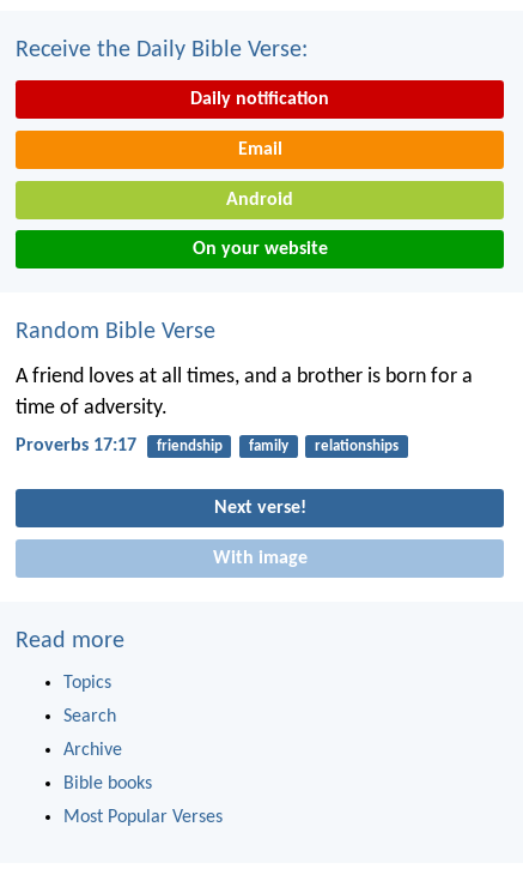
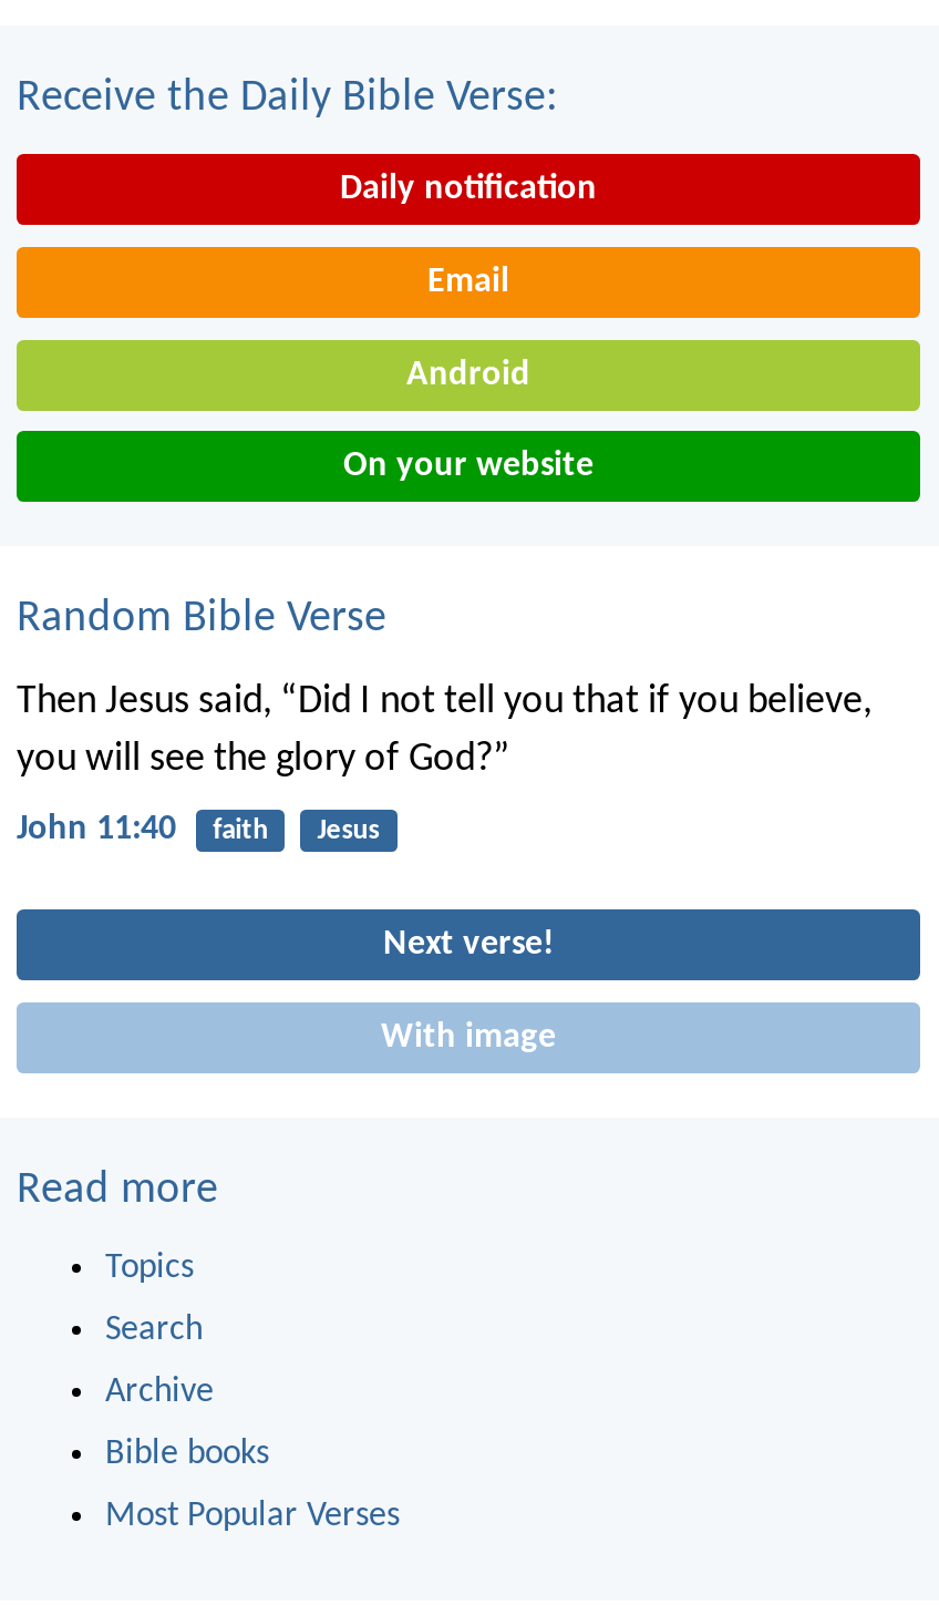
- A friend loves at all times, and a brother is born for a
- time of adversity.
+ Then Jesus said, “Did I not tell you that if you believe,
+ you will see the glory of God?”

- Proverbs 17:17
- friendship
- family
- relationships
+ John 11:40
+ faith
+ Jesus
